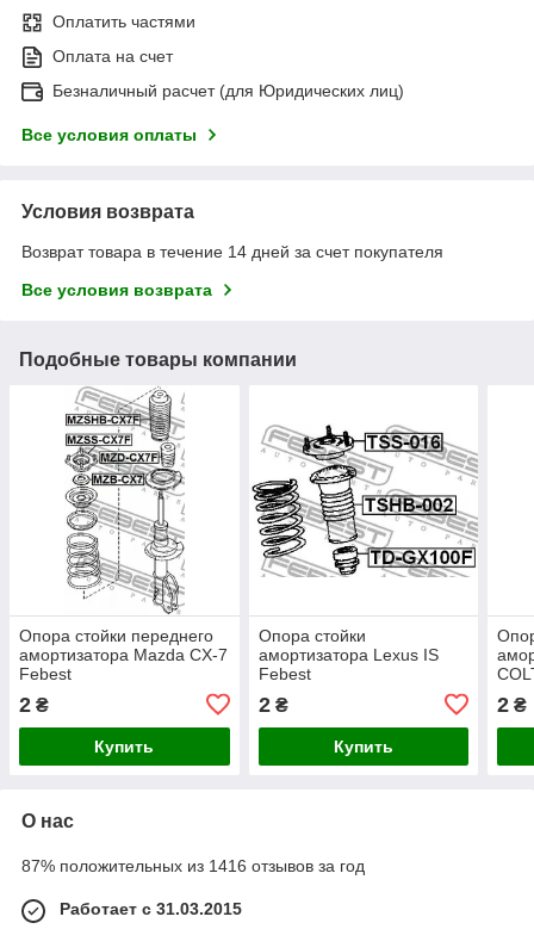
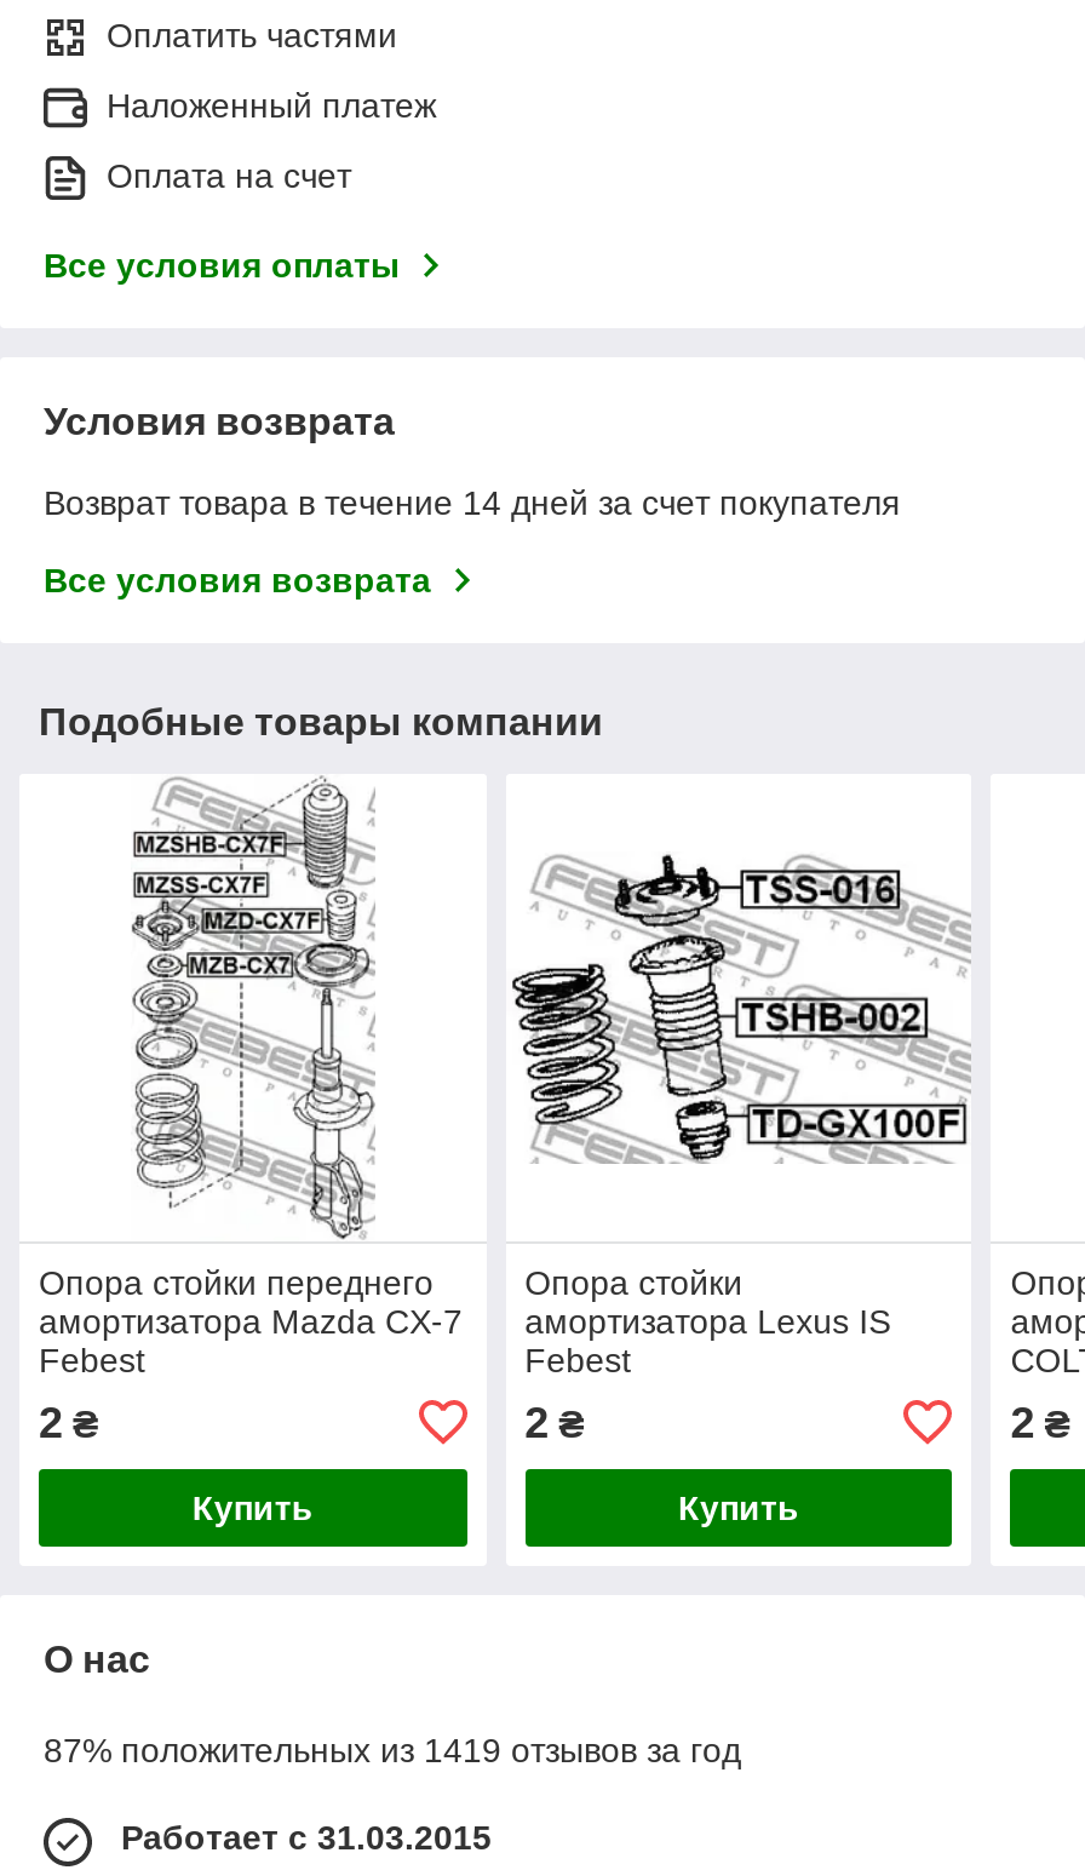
+ Наложенный платеж

moved down: Оплата на счет

- Безналичный расчет (для Юридических лиц)

- 87% положительных из 1416 отзывов за год
+ 87% положительных из 1419 отзывов за год
